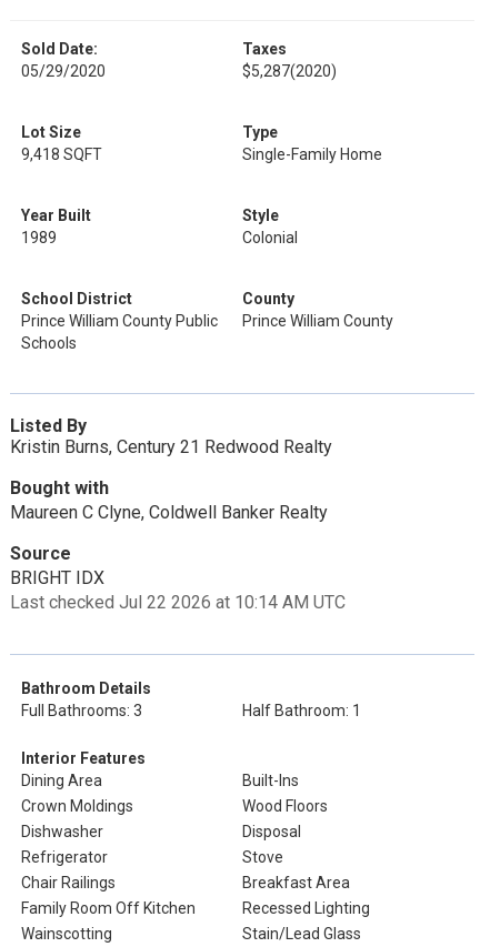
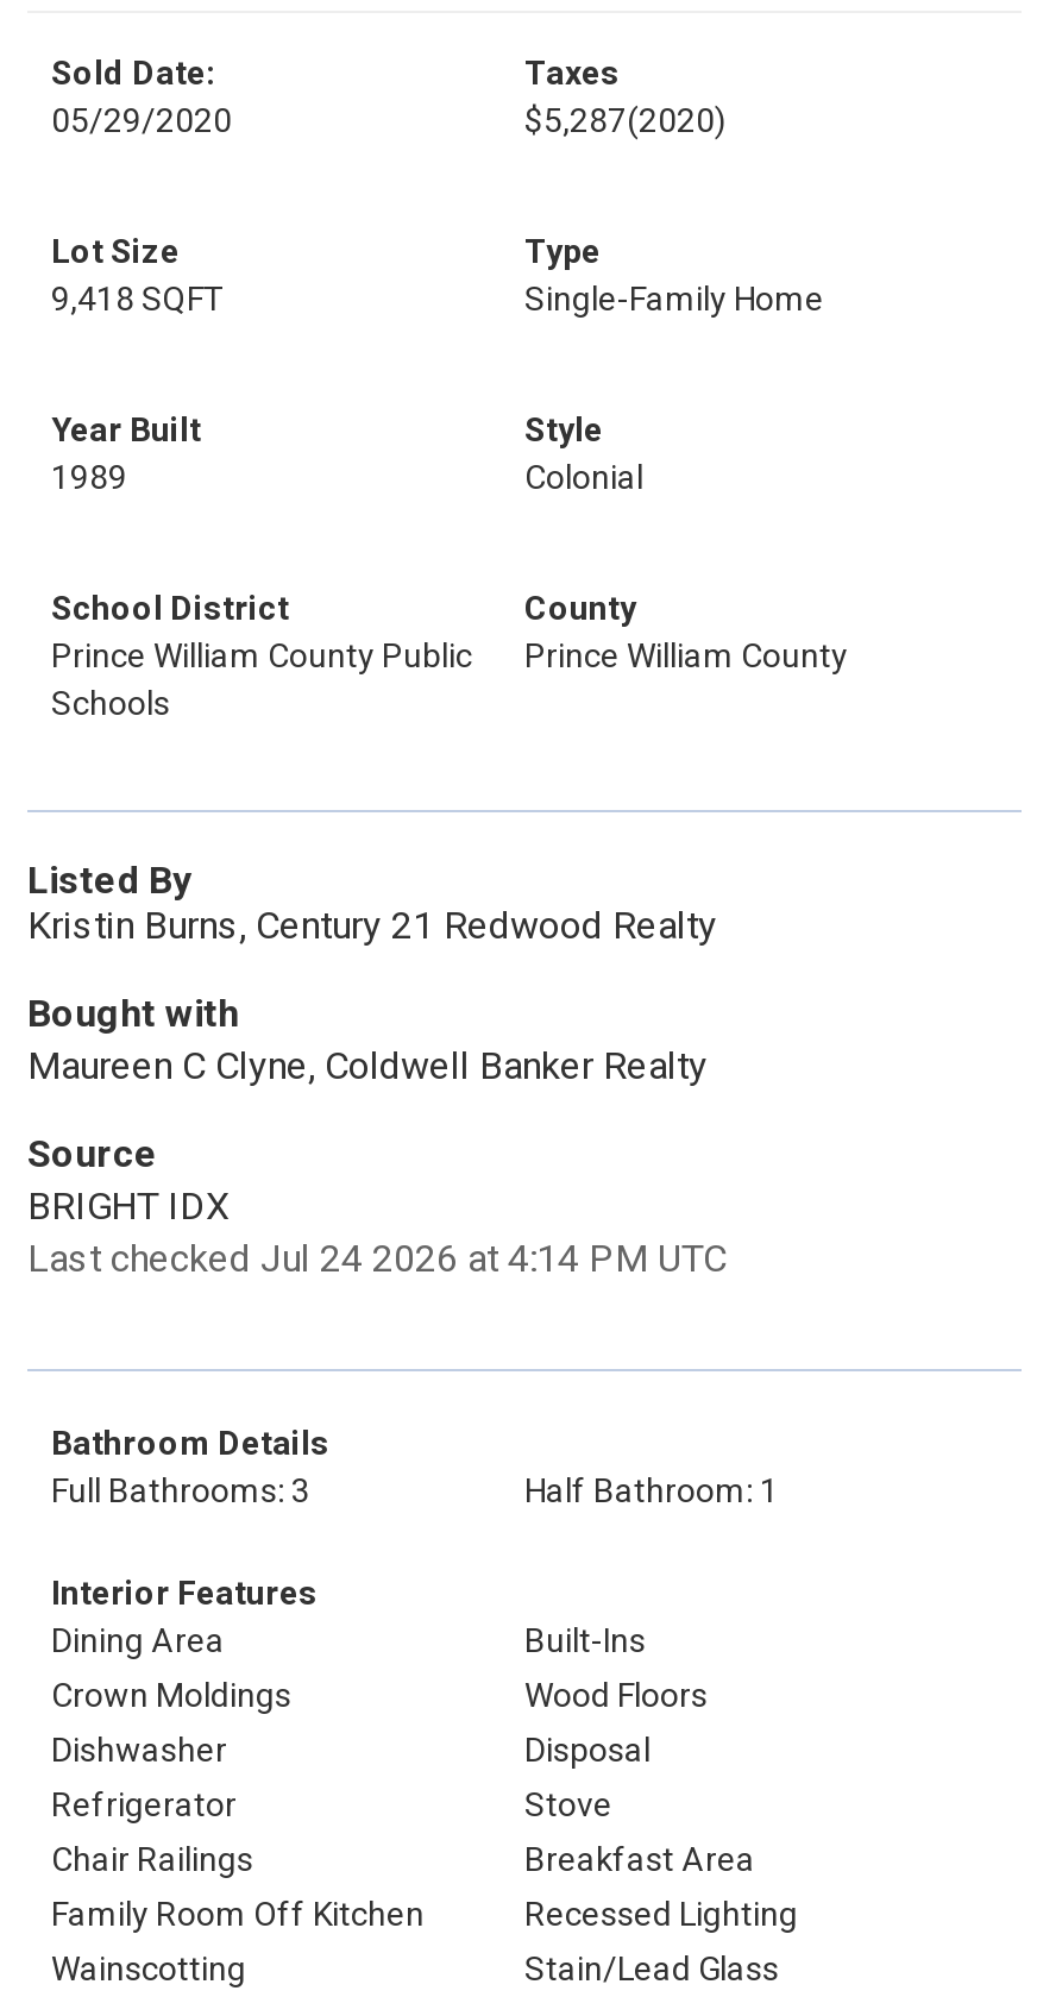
- Last checked Jul 22 2026 at 10:14 AM UTC
+ Last checked Jul 24 2026 at 4:14 PM UTC
